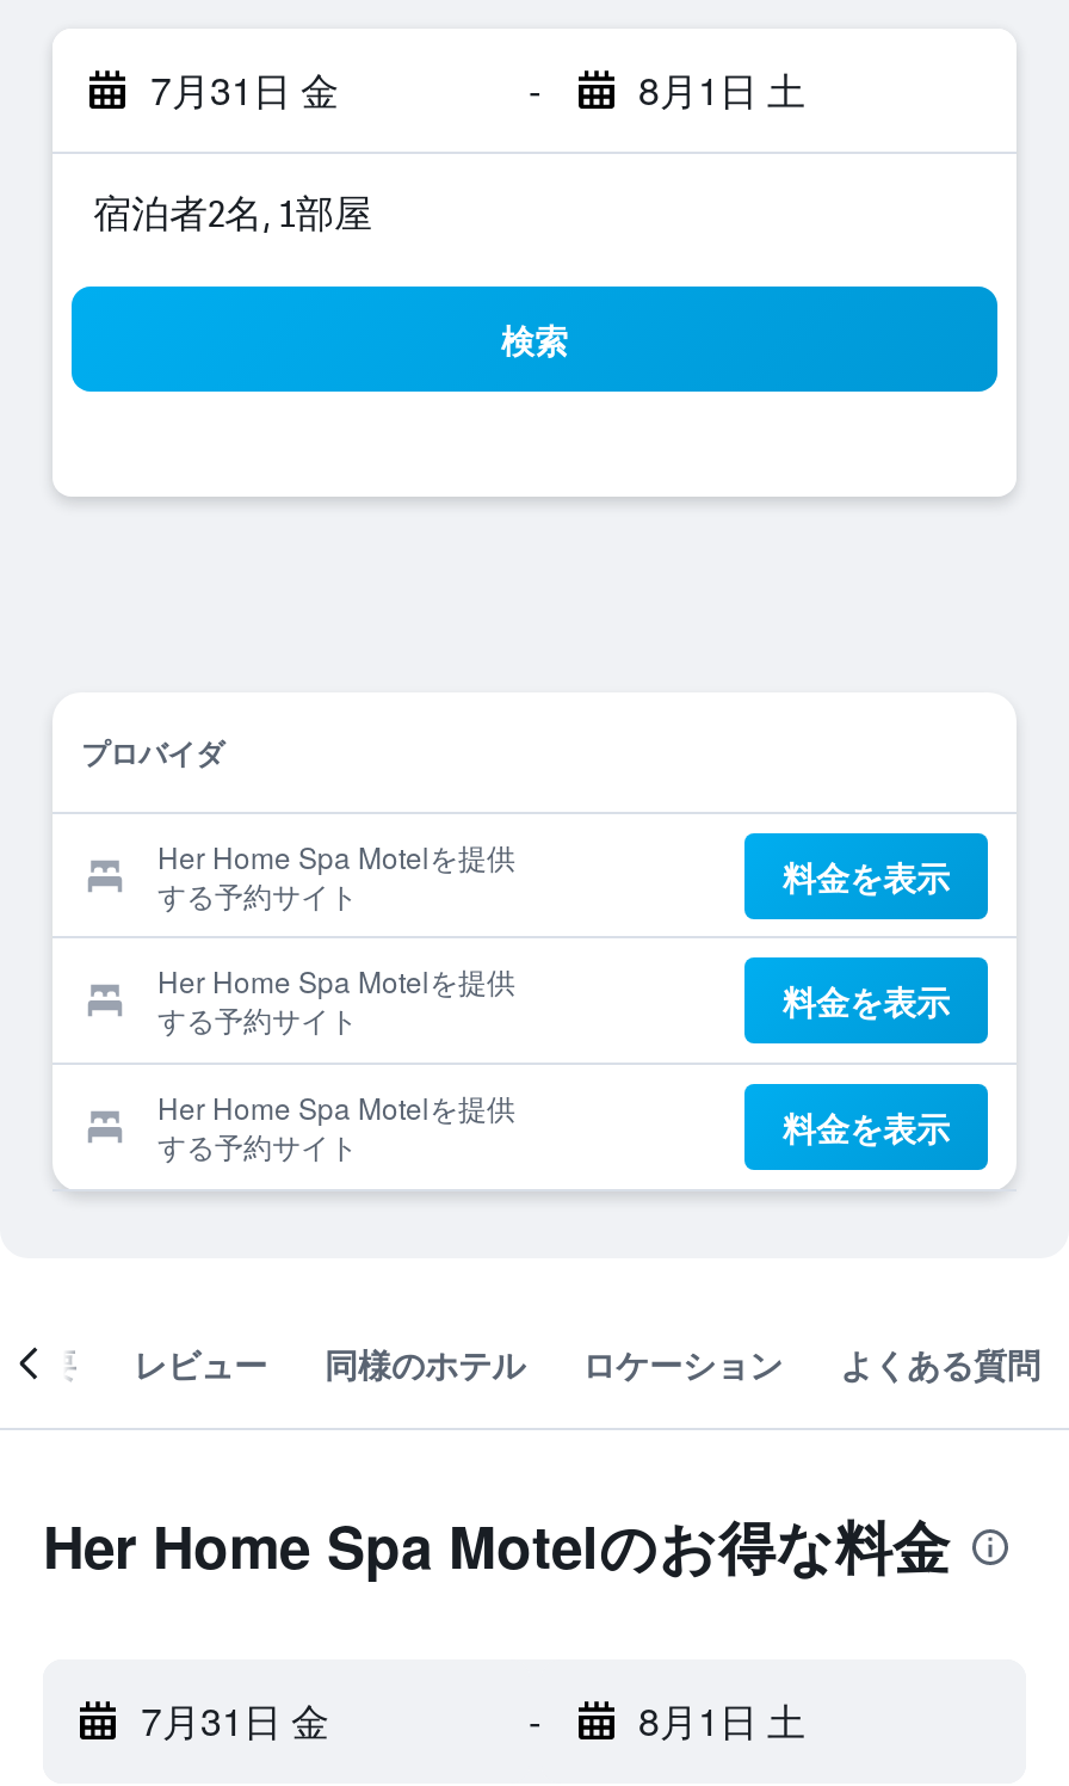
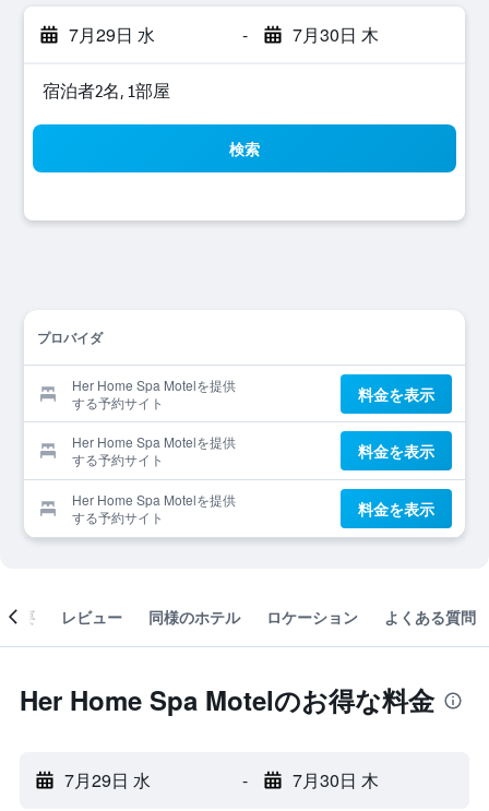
- 7月31日 金
+ 7月29日 水

- 8月1日 土
+ 7月30日 木

- 7月31日 金
+ 7月29日 水

- 8月1日 土
+ 7月30日 木
